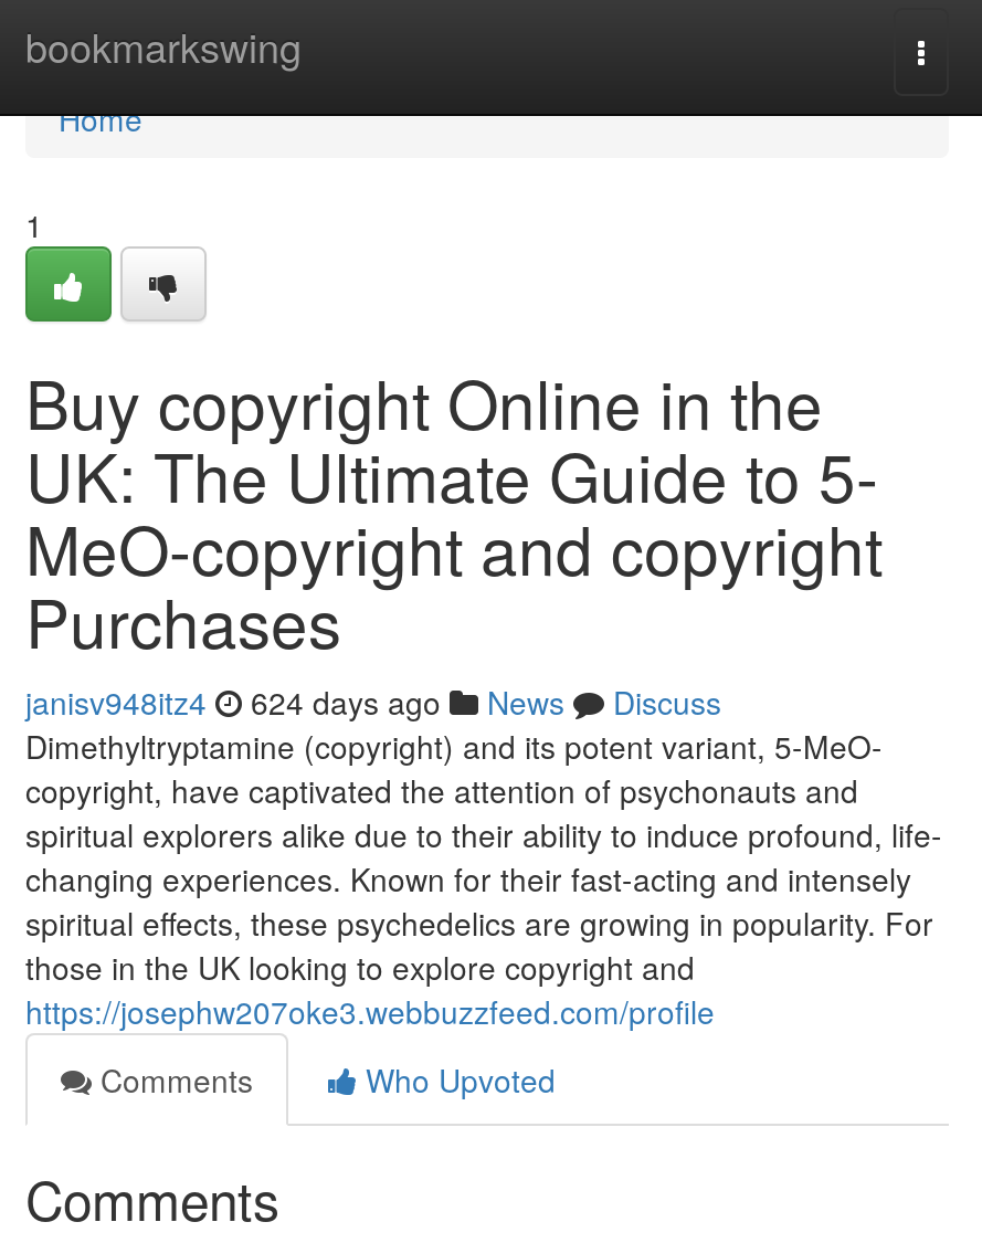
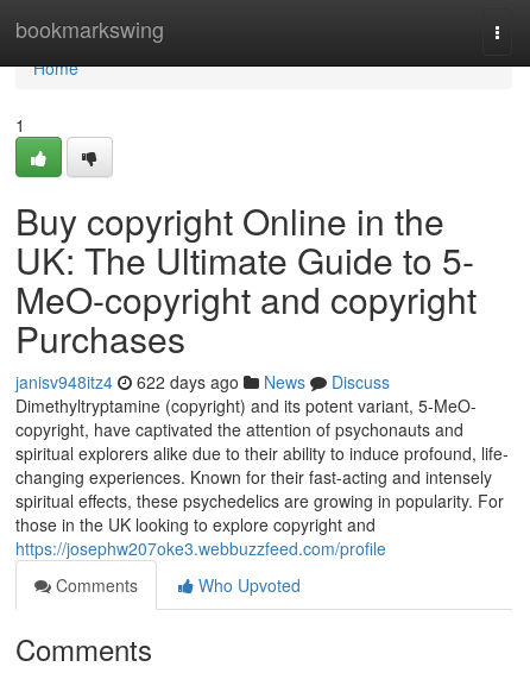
- janisv948itz4 624 days ago News Discuss
+ janisv948itz4 622 days ago News Discuss
